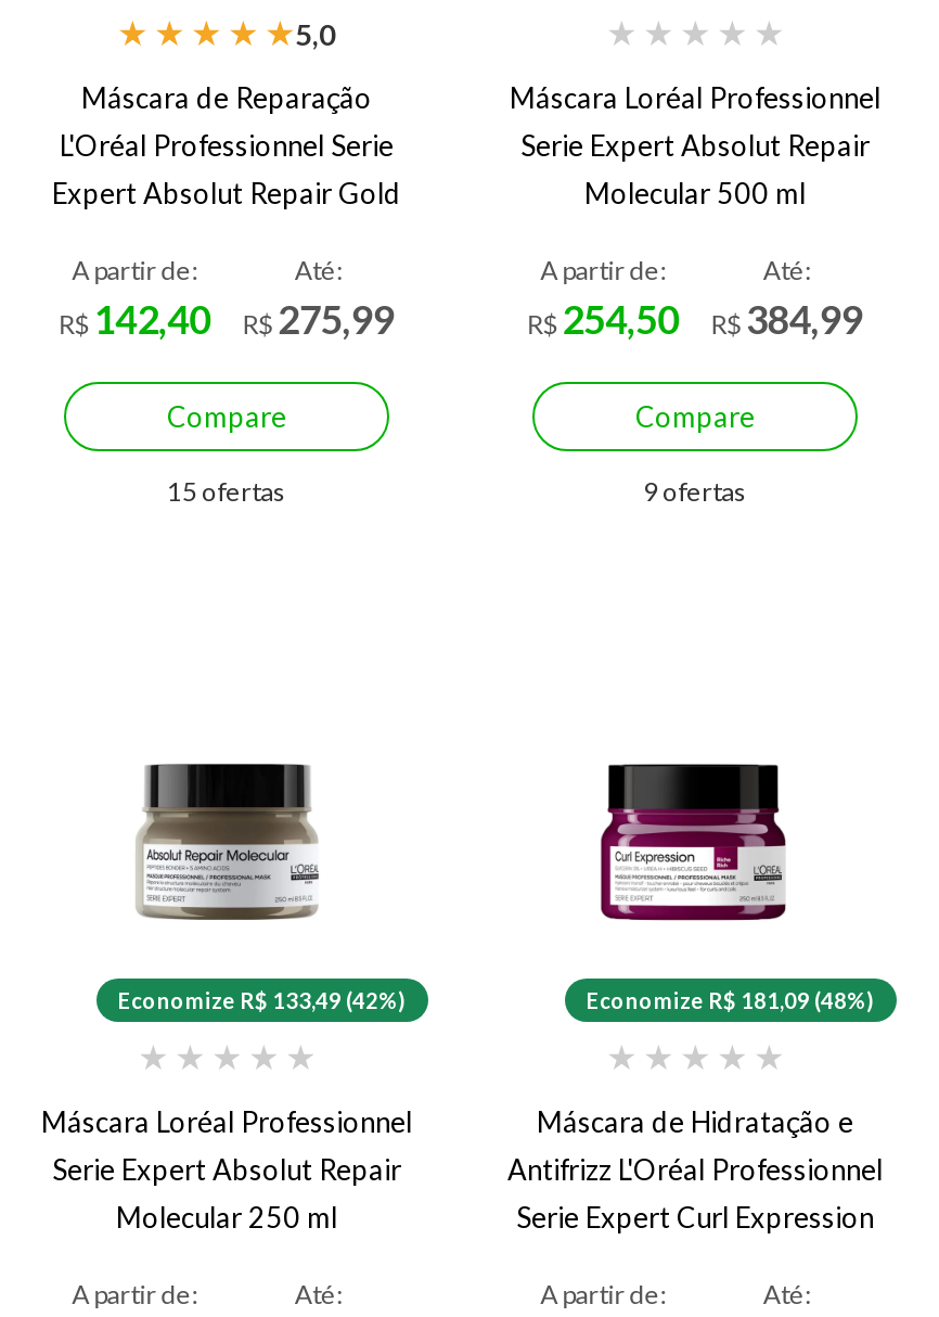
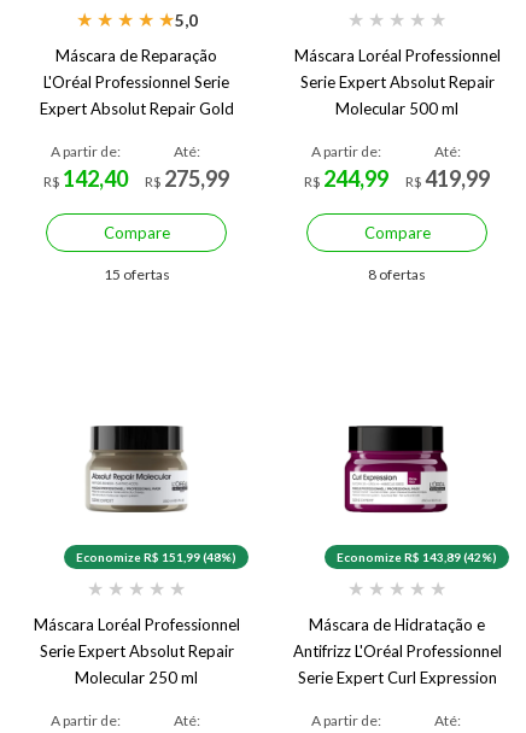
- R$254,50
+ R$244,99

- R$384,99
+ R$419,99

- 9 ofertas
+ 8 ofertas

- Economize R$ 133,49 (42%)
+ Economize R$ 151,99 (48%)

- Economize R$ 181,09 (48%)
+ Economize R$ 143,89 (42%)
